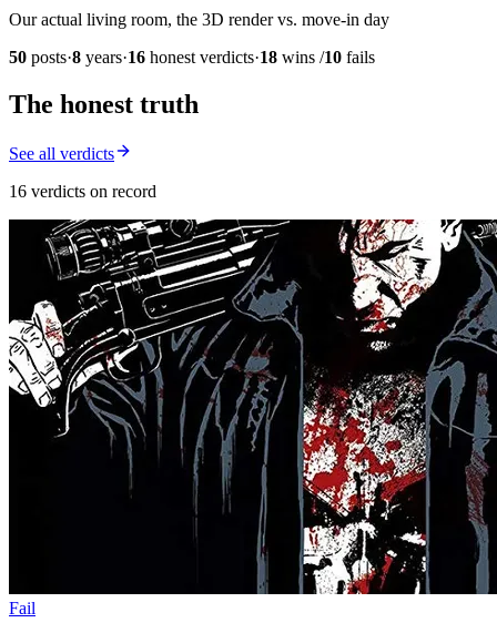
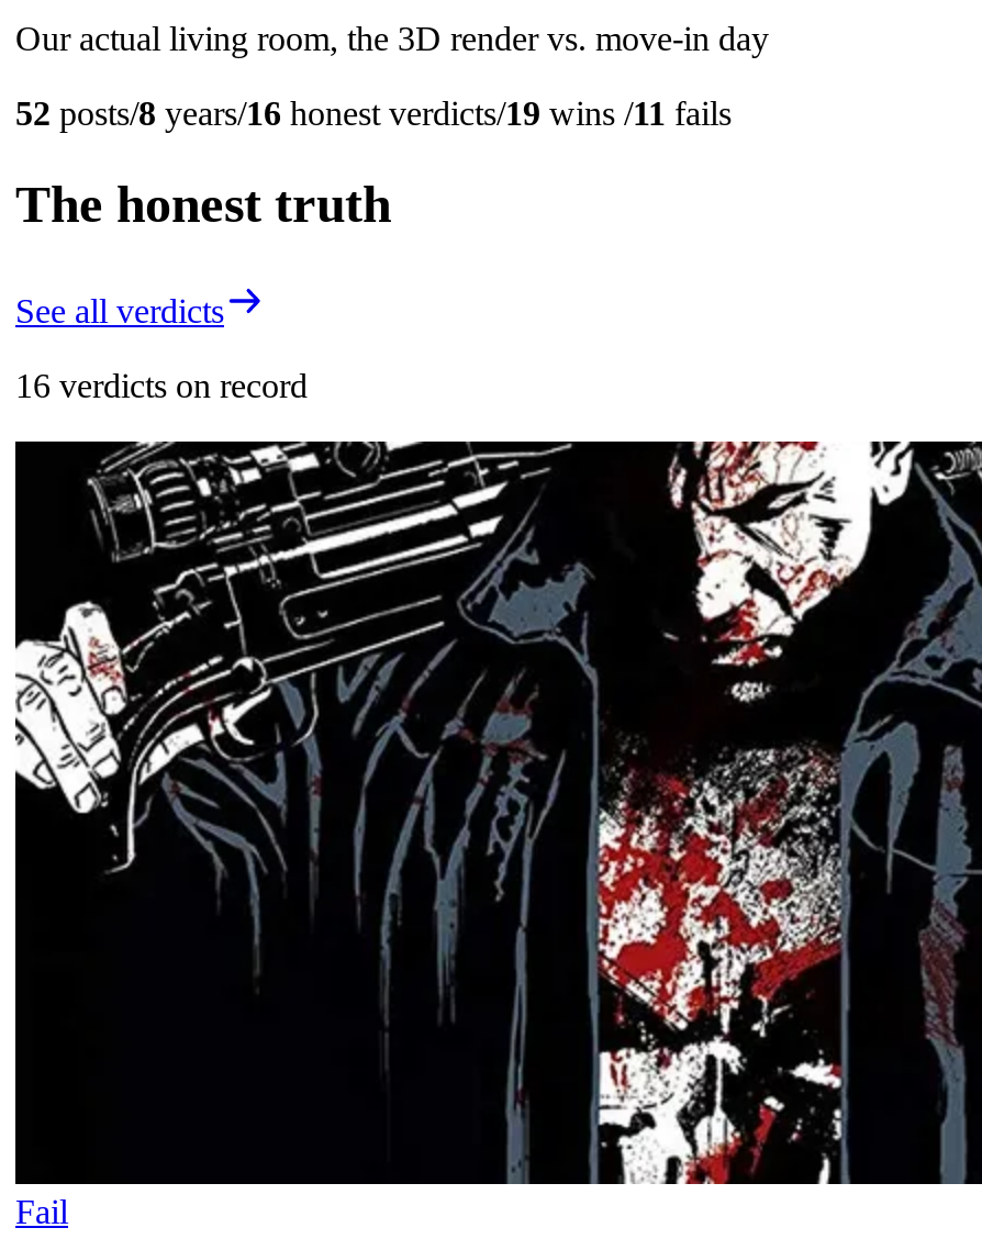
- 50 posts·8 years·16 honest verdicts·18 wins / 10 fails
+ 52 posts/8 years/16 honest verdicts/19 wins / 11 fails
